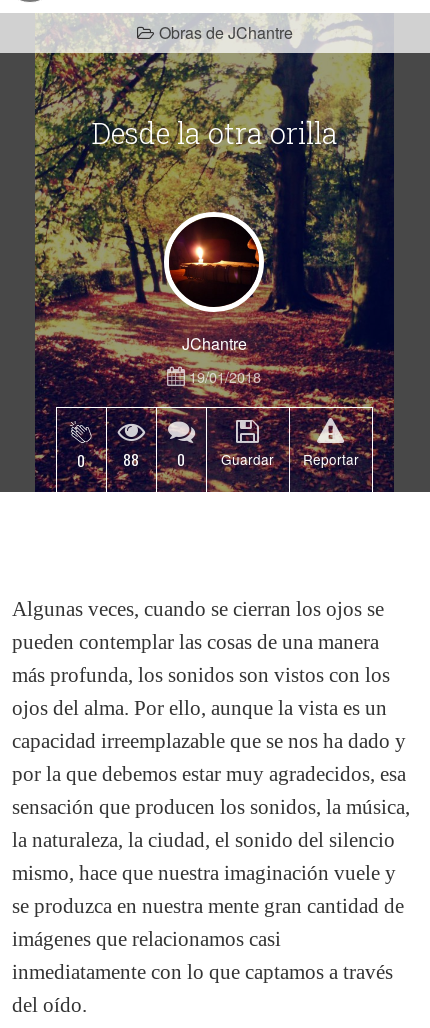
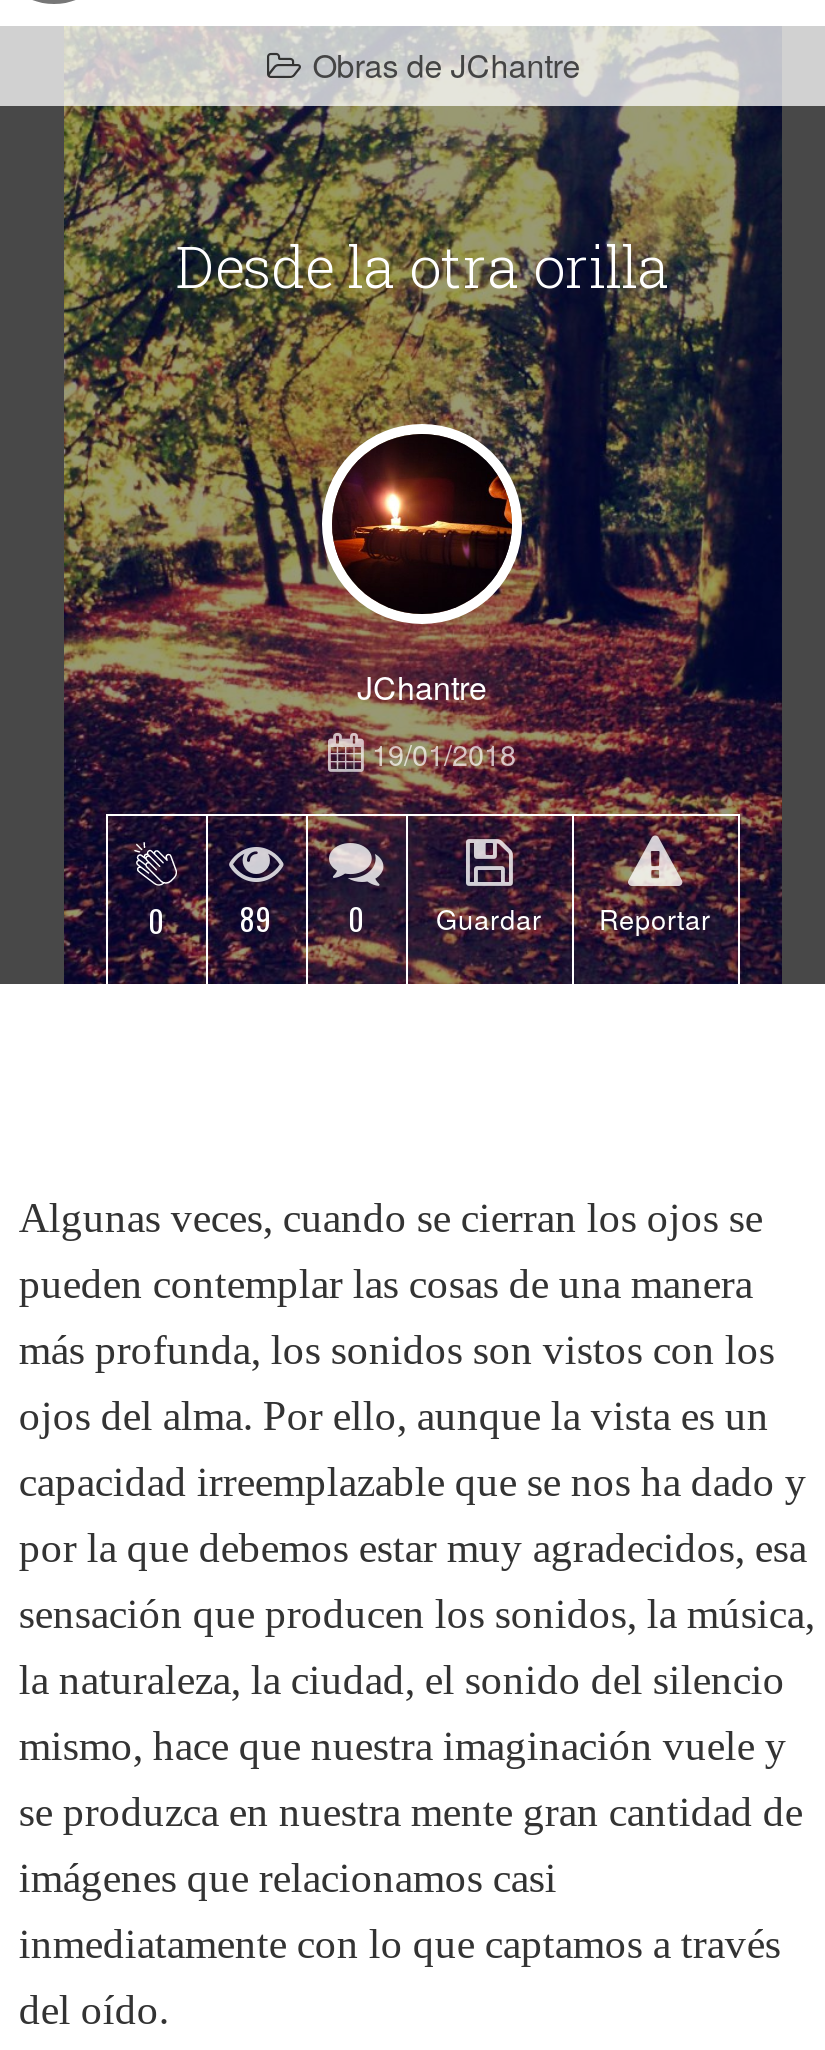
- 0 88 0 Guardar Reportar
+ 0 89 0 Guardar Reportar
